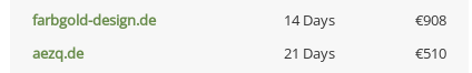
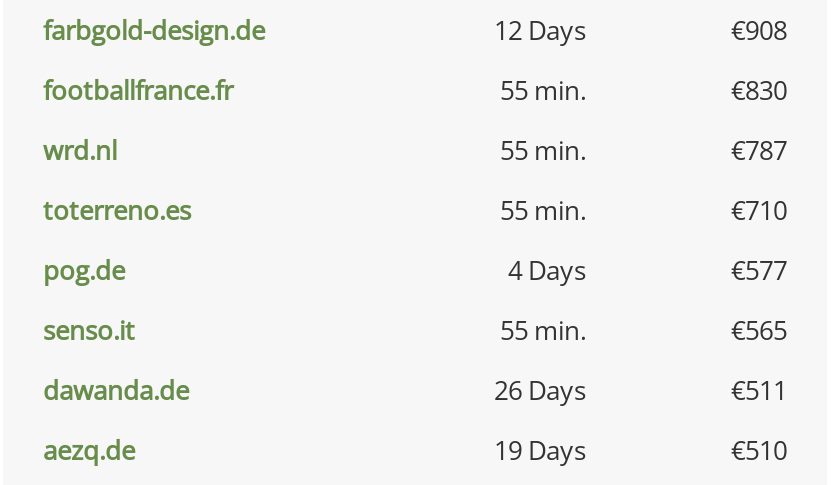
- 14 Days
+ 12 Days

+ footballfrance.fr
+ 55 min.
+ €830
+ wrd.nl
+ 55 min.
+ €787
+ toterreno.es
+ 55 min.
+ €710
+ pog.de
+ 4 Days
+ €577
+ senso.it
+ 55 min.
+ €565
+ dawanda.de
+ 26 Days
+ €511

- 21 Days
+ 19 Days
